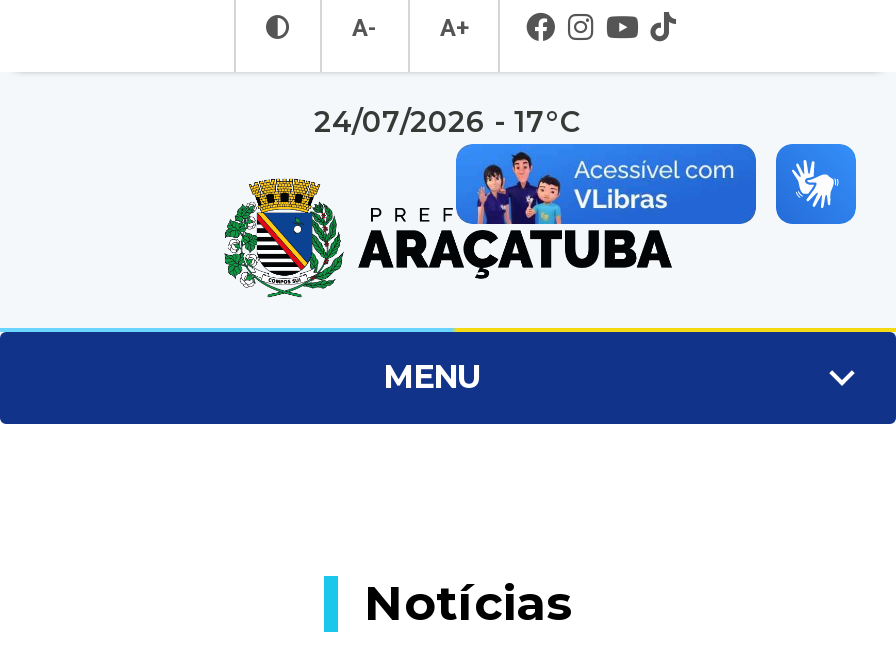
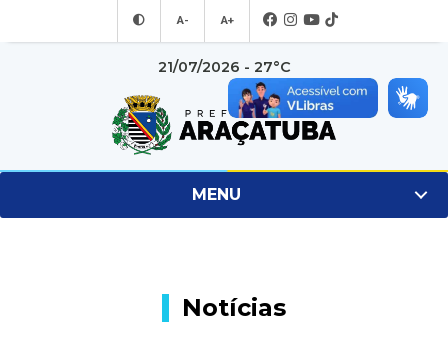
- 24/07/2026 - 17°C
+ 21/07/2026 - 27°C
